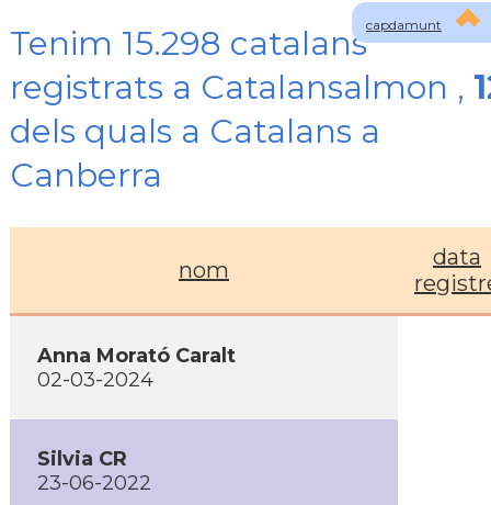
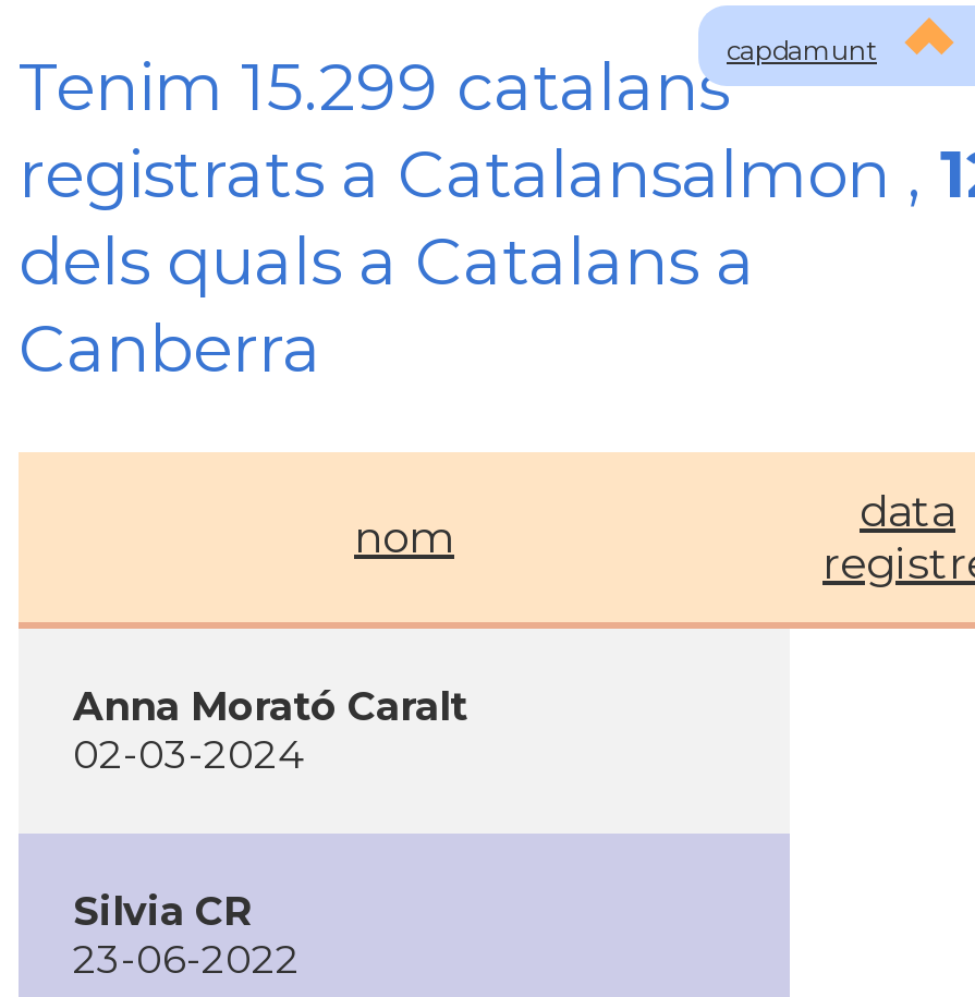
- Tenim 15.298 catalans
+ Tenim 15.299 catalans
